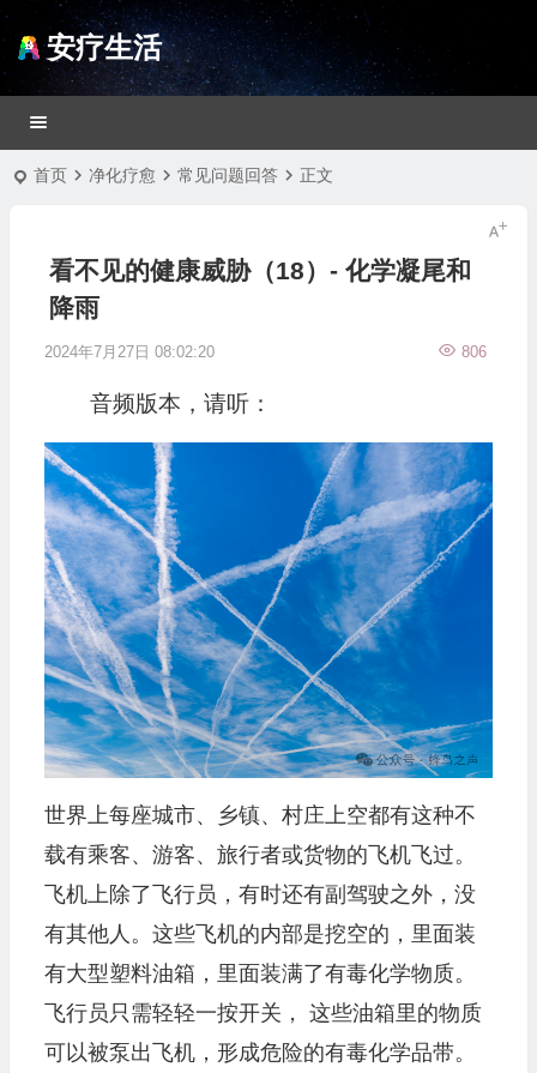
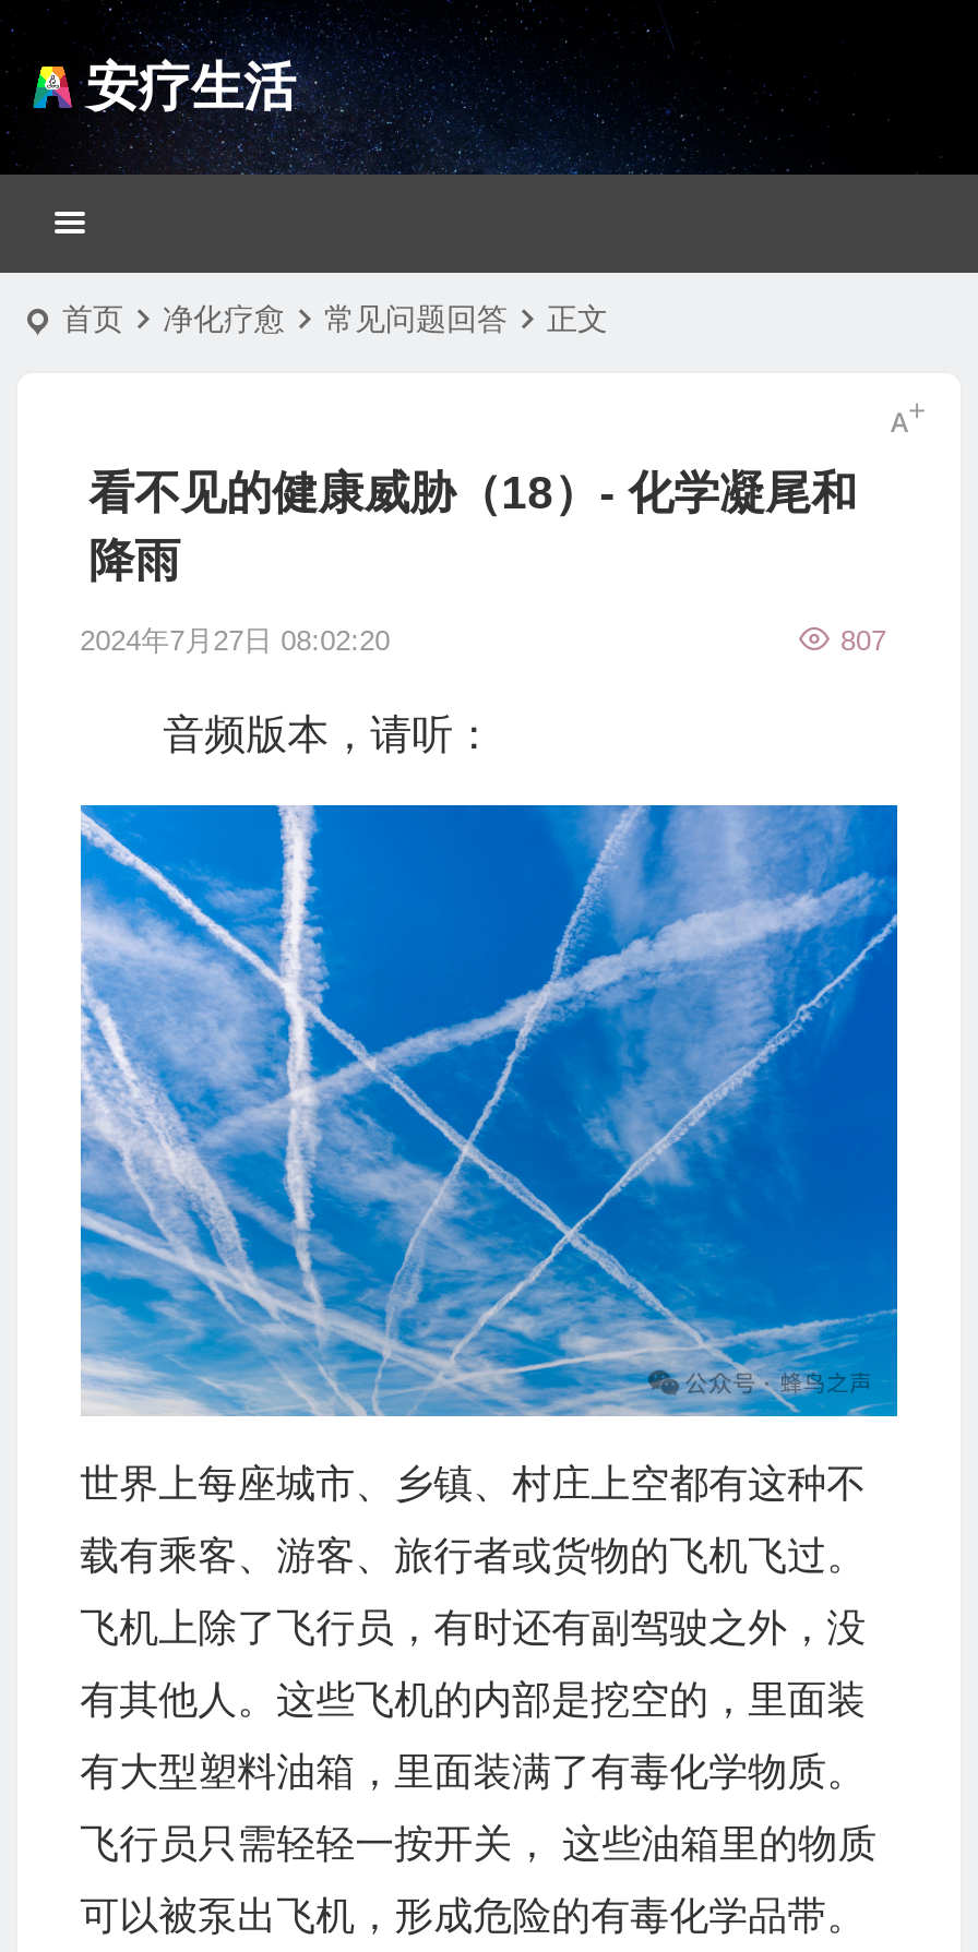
- 806
+ 807
